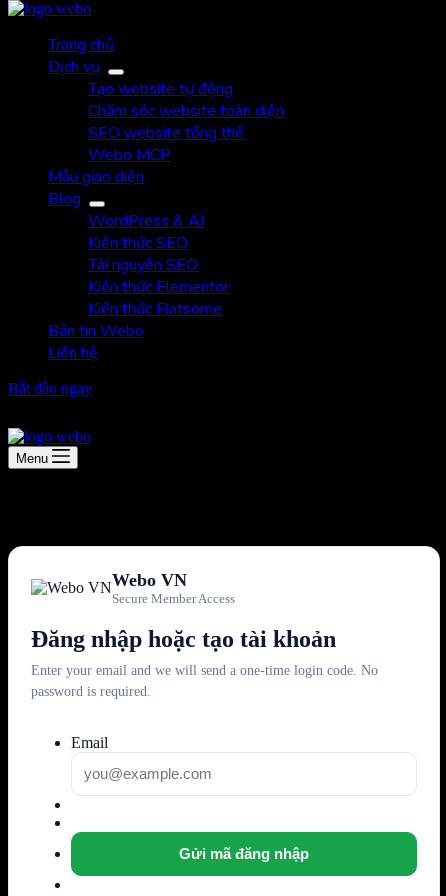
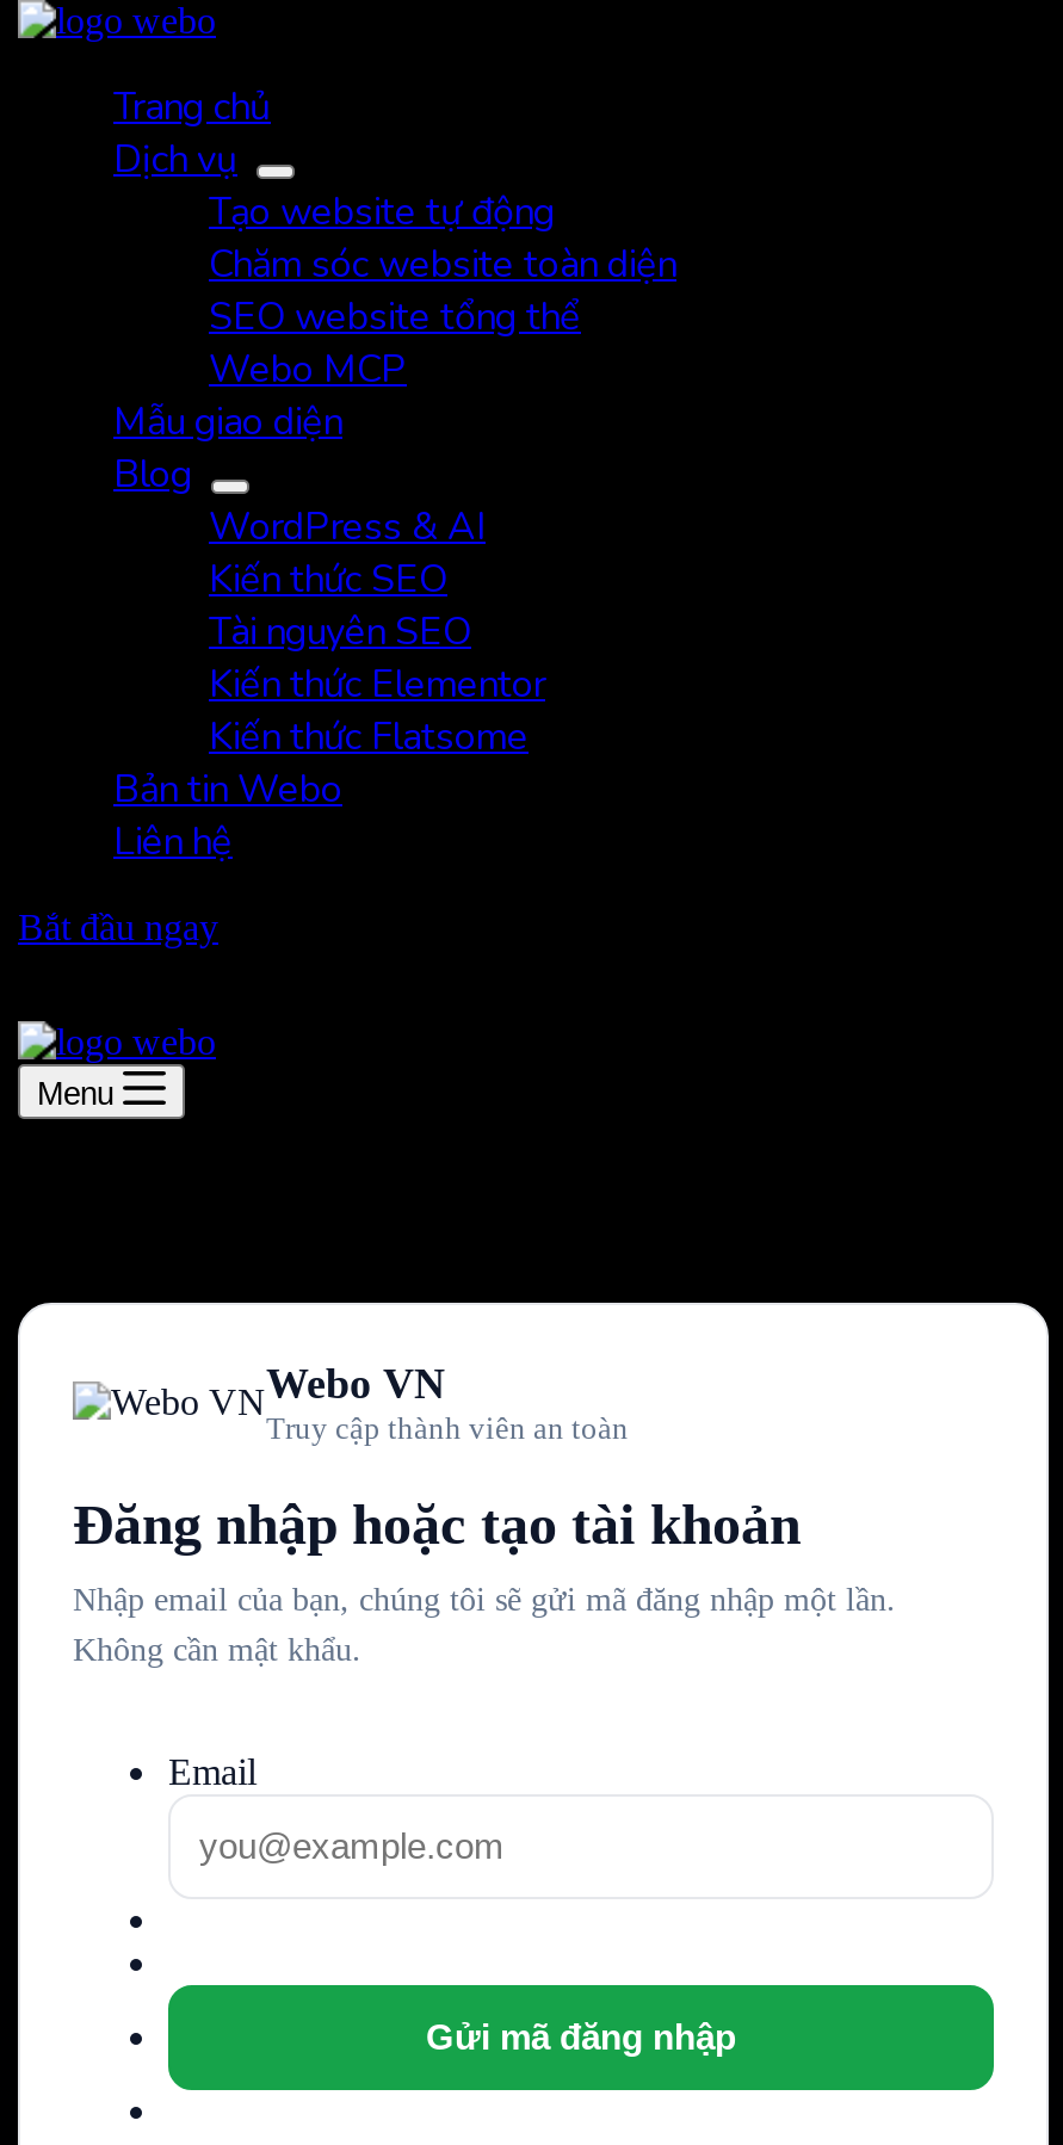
- Secure Member Access
+ Truy cập thành viên an toàn

- Enter your email and we will send a one-time login code. No
- password is required.
+ Nhập email của bạn, chúng tôi sẽ gửi mã đăng nhập một lần.
+ Không cần mật khẩu.
